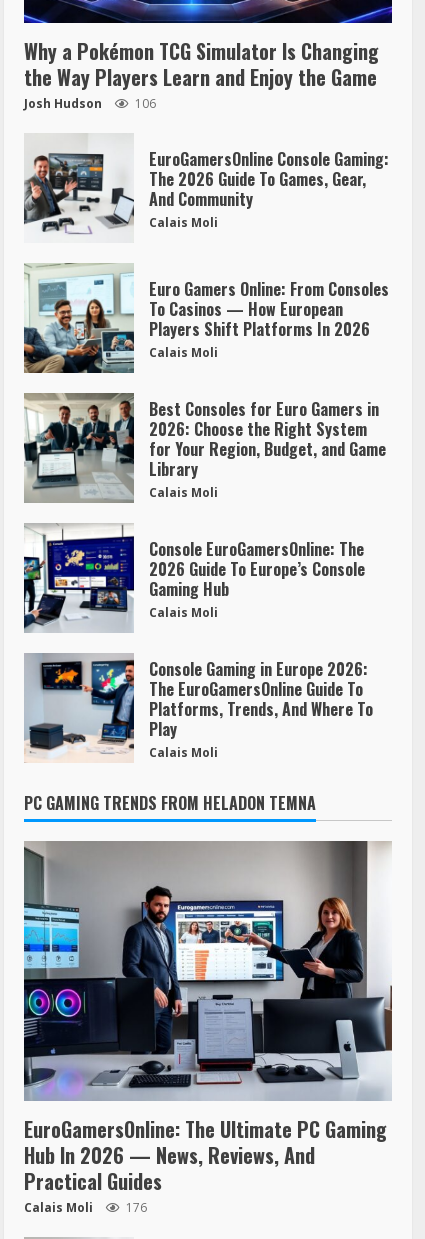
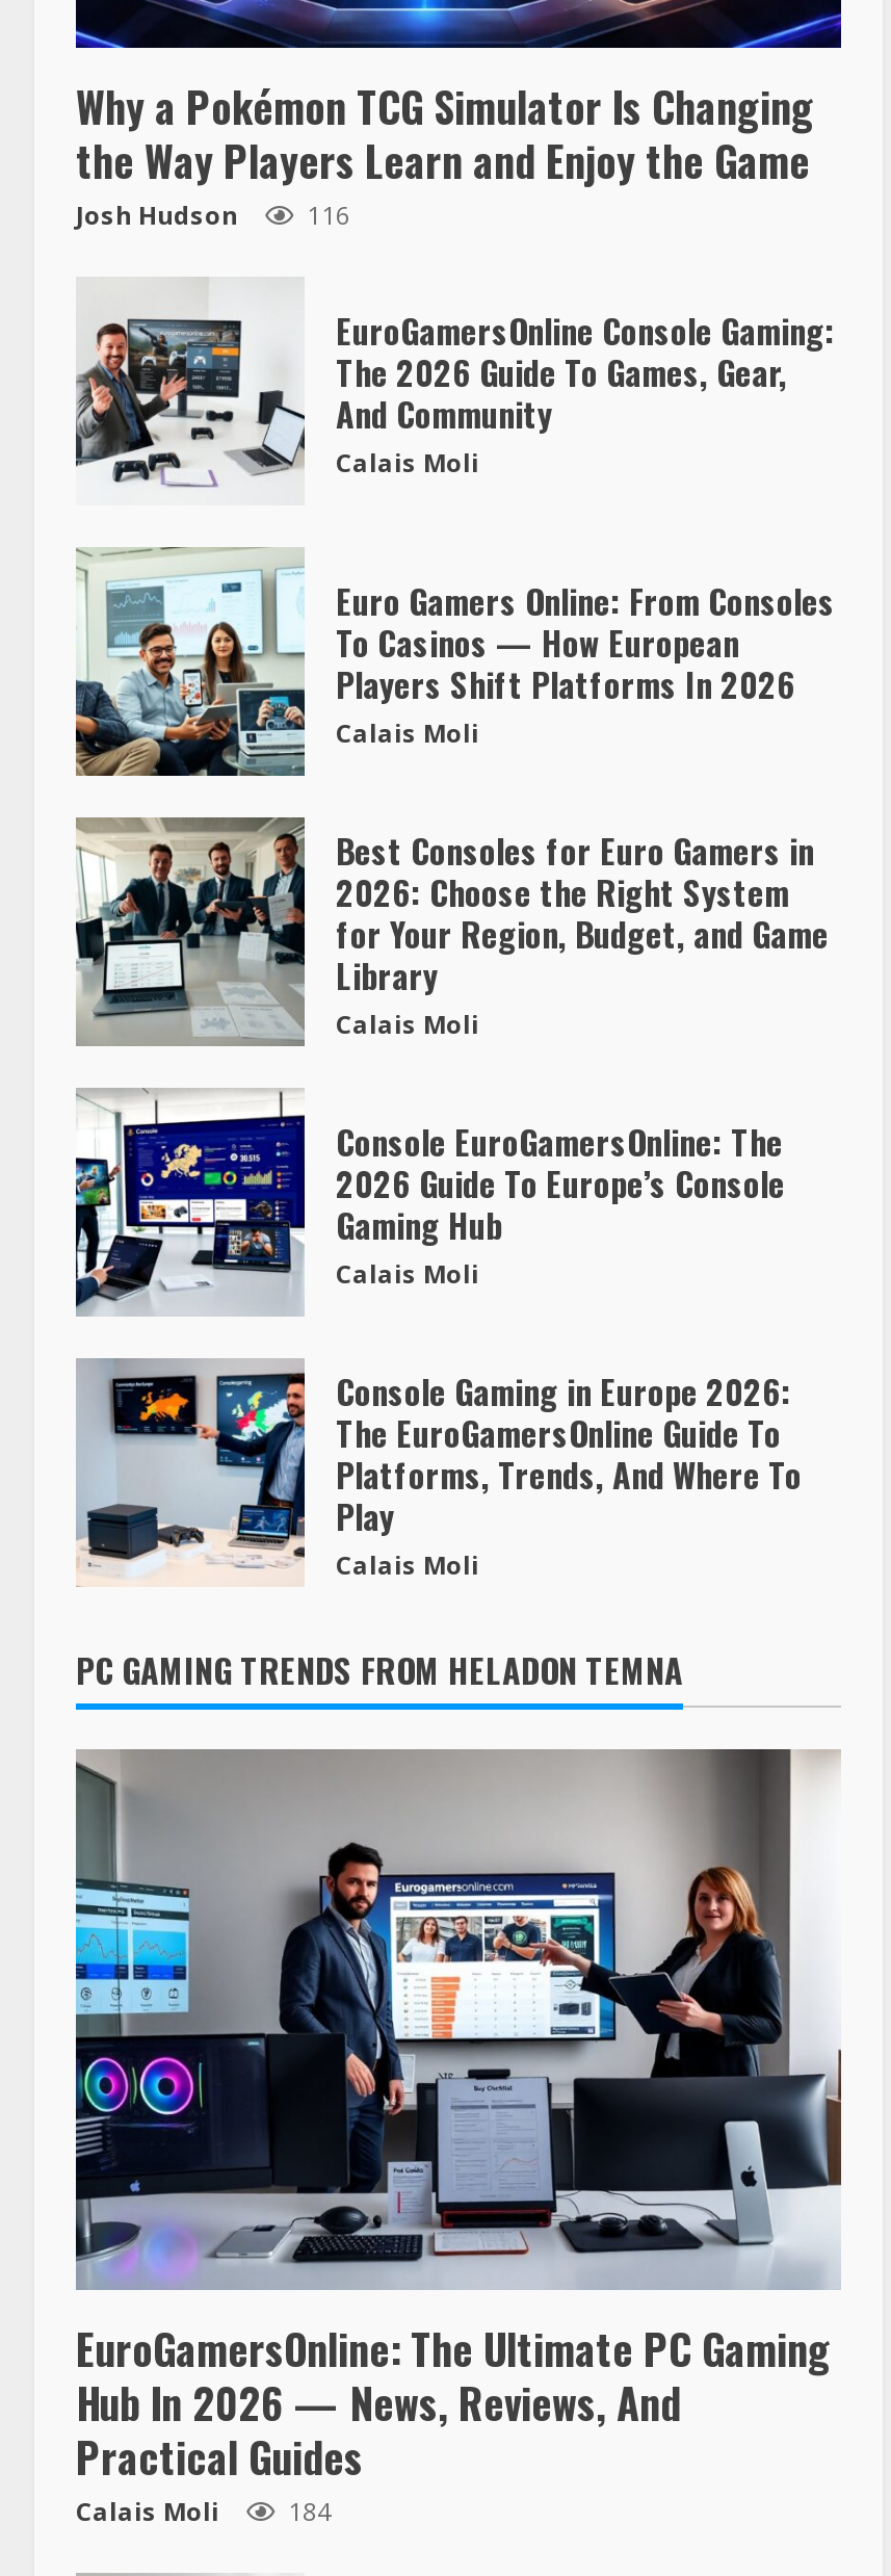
- Josh Hudson 106
+ Josh Hudson 116

- Calais Moli 176
+ Calais Moli 184
